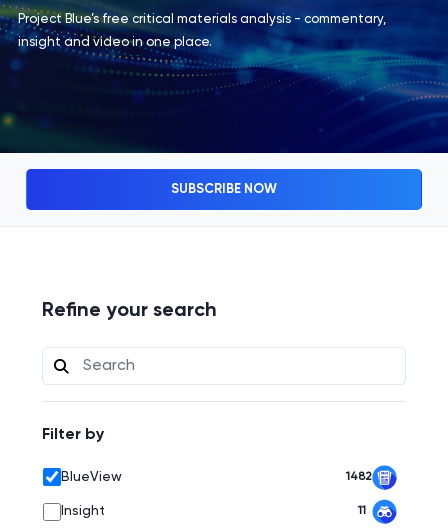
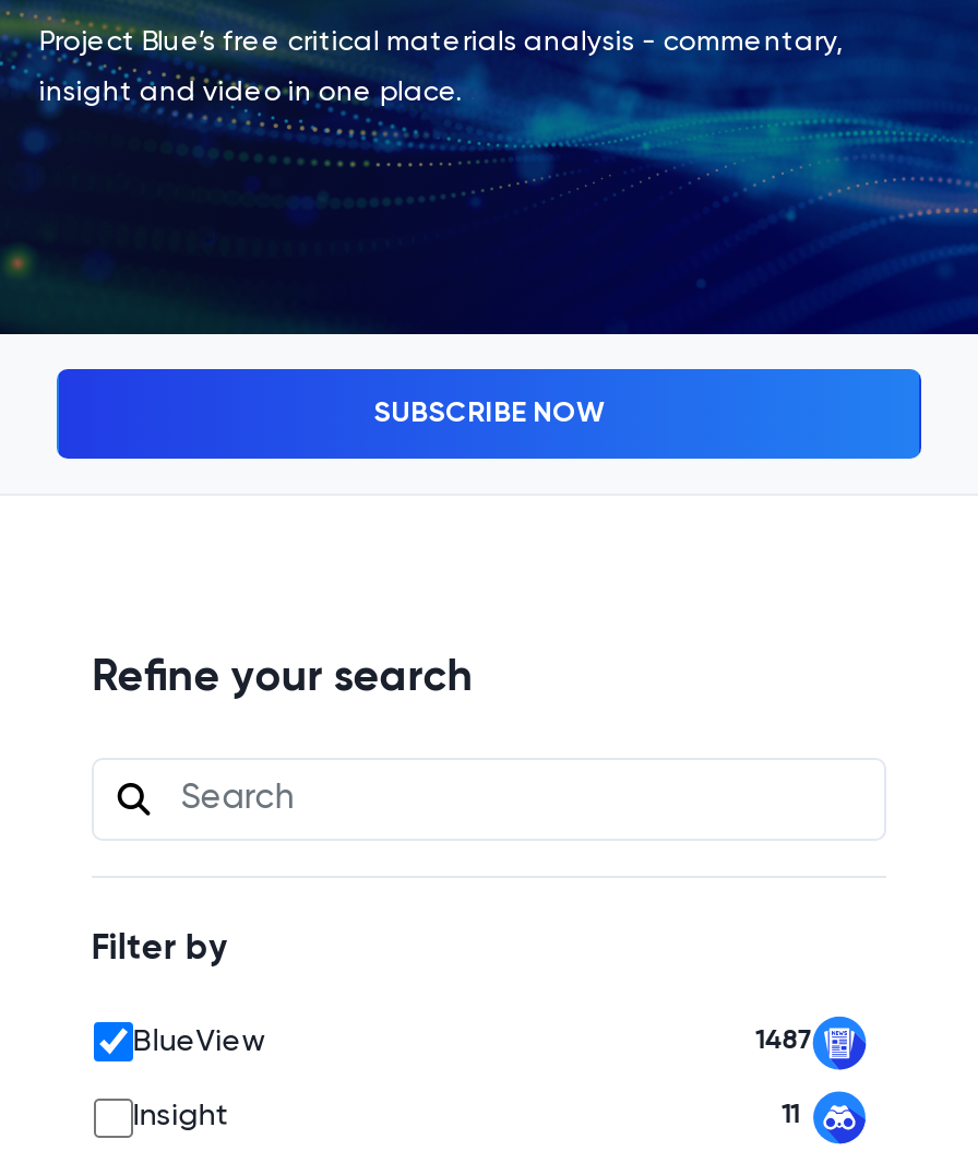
- 1482
+ 1487
